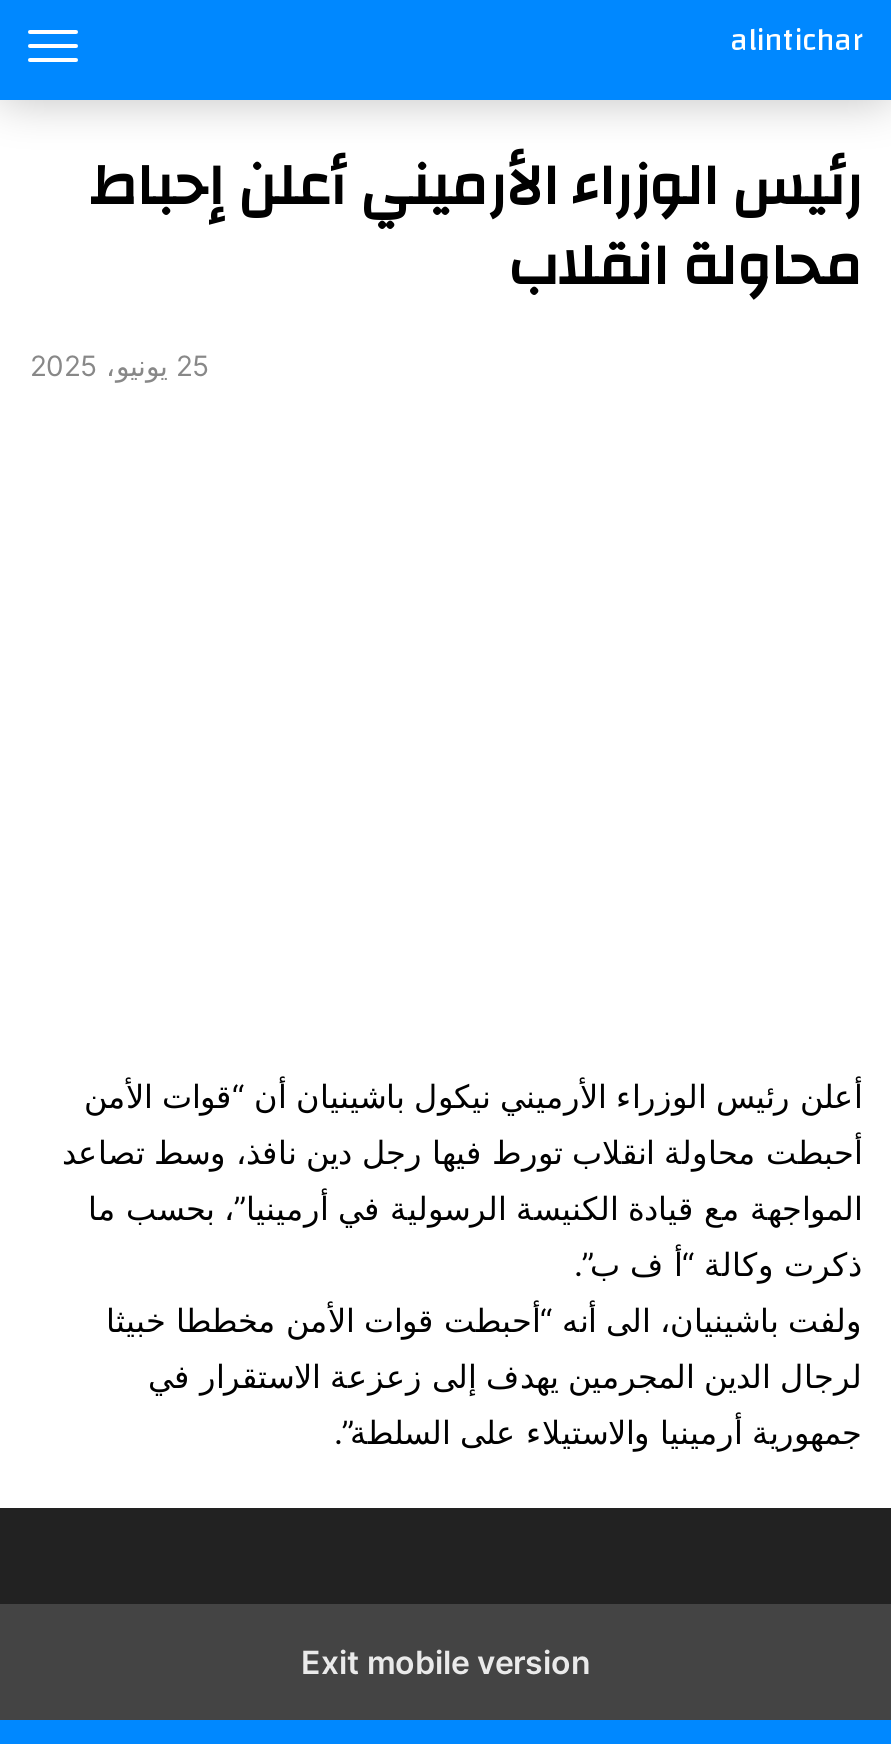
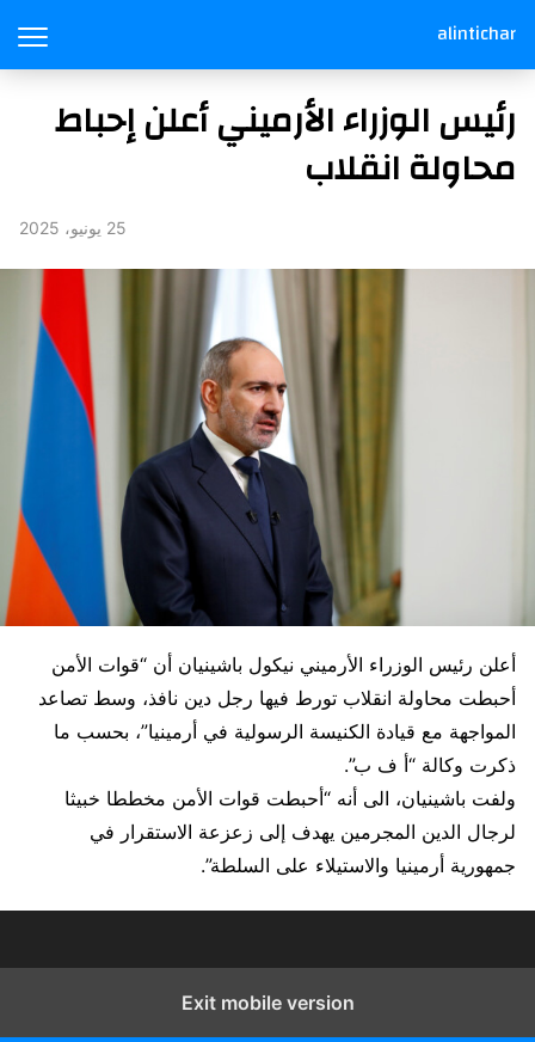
+ [image]
